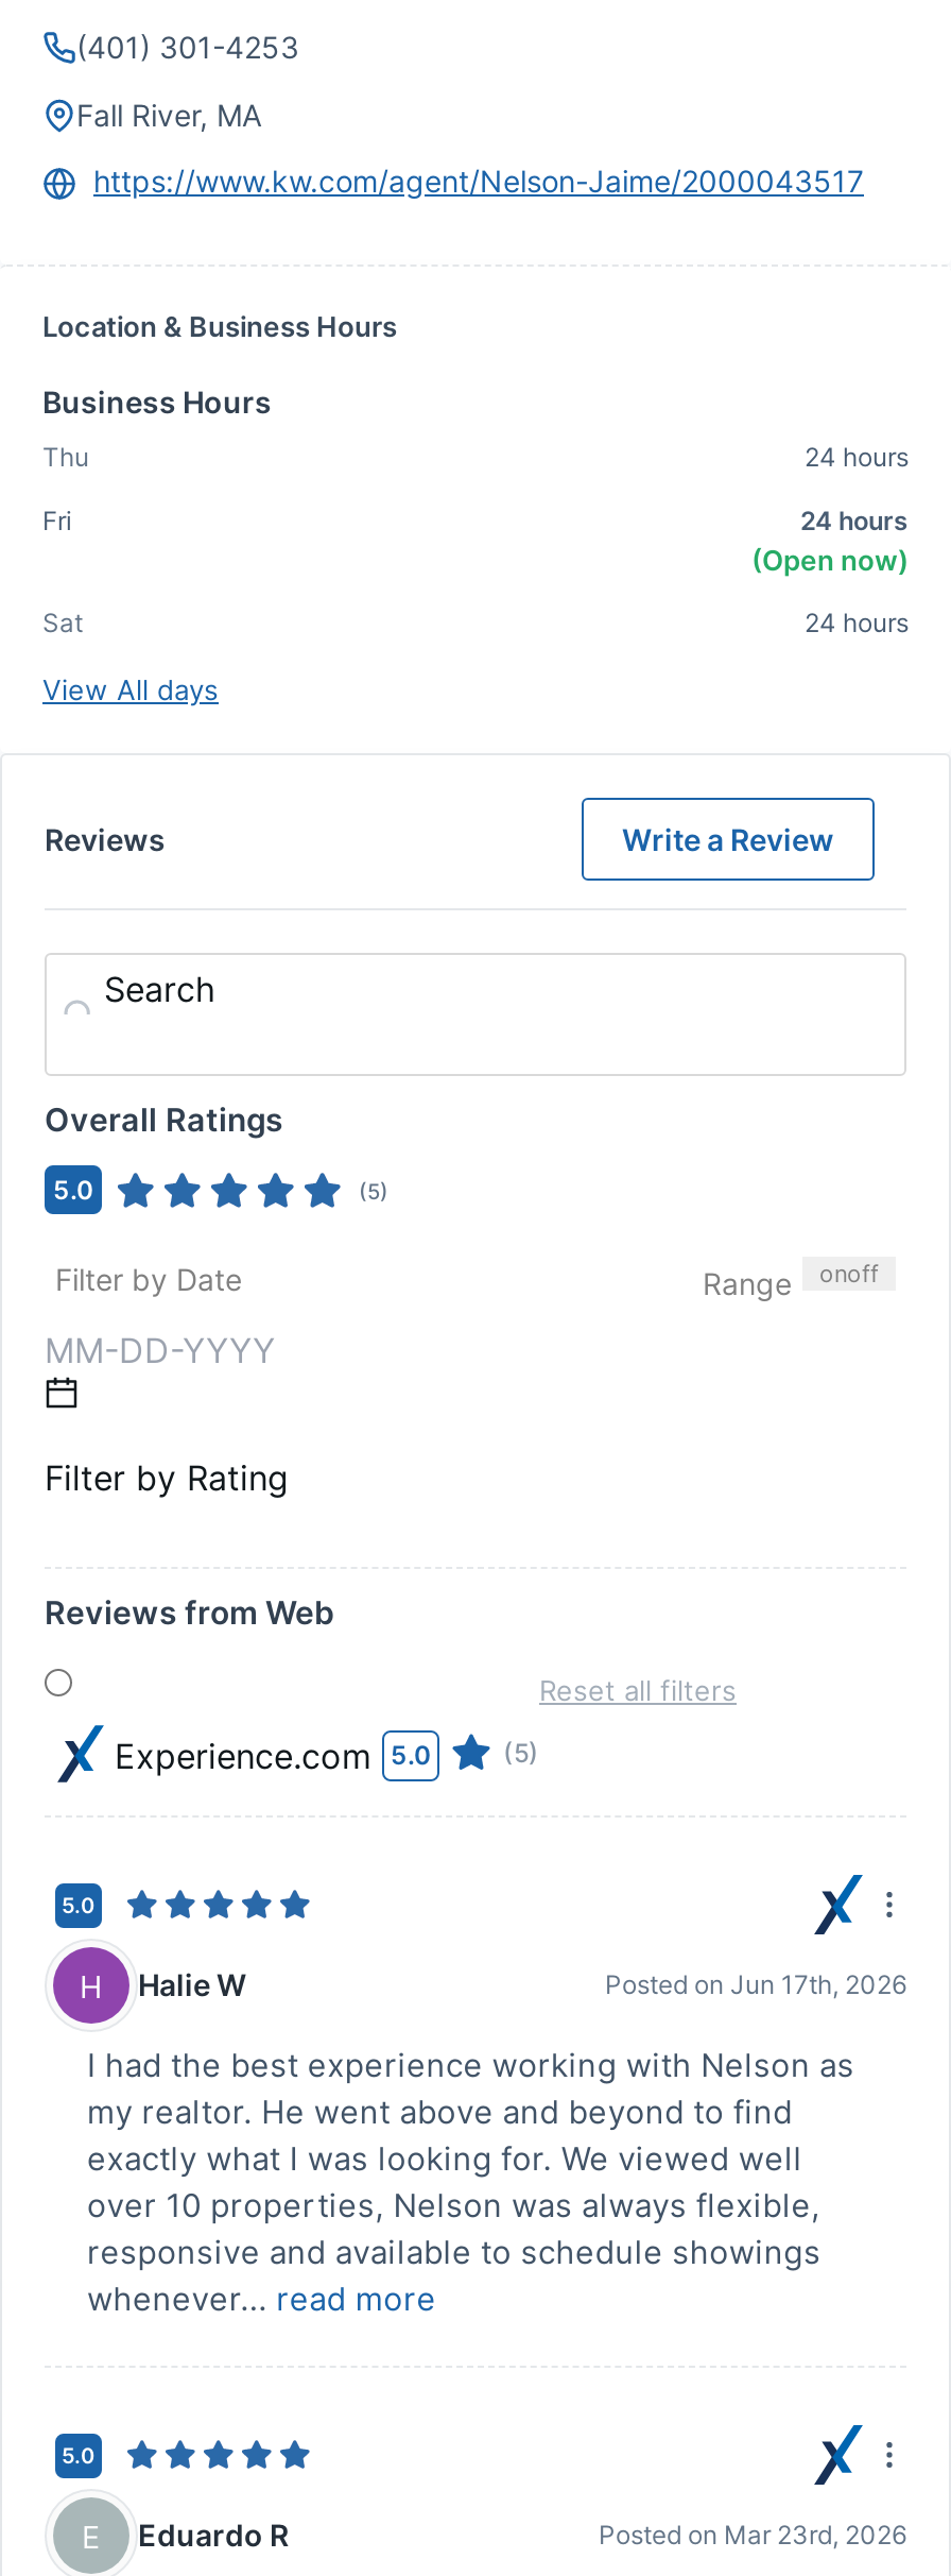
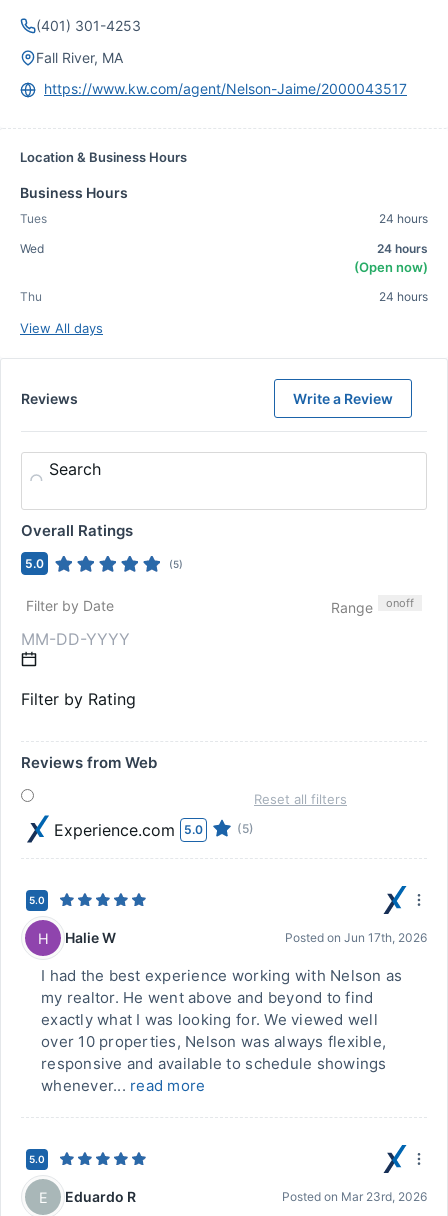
moved down: Thu

+ Tues

- Fri
+ Wed

- Sat
